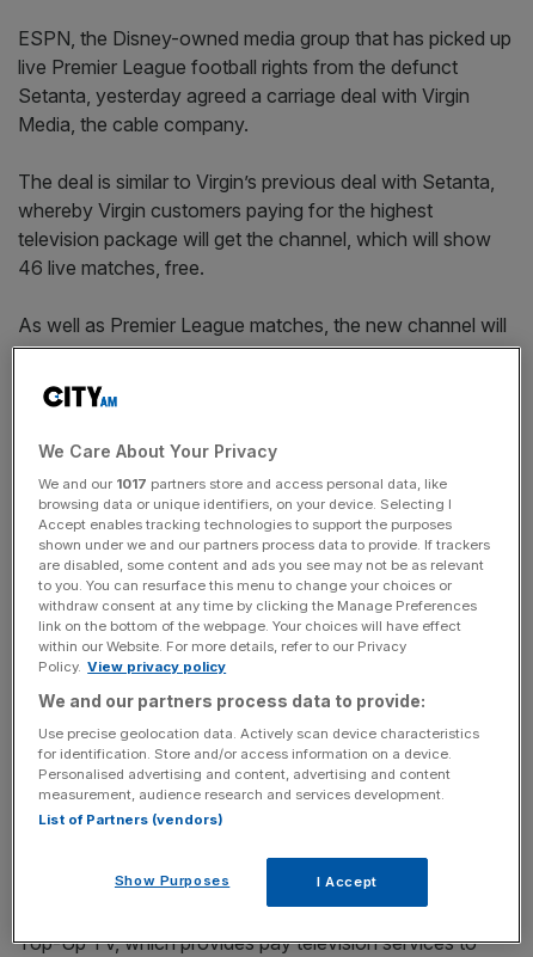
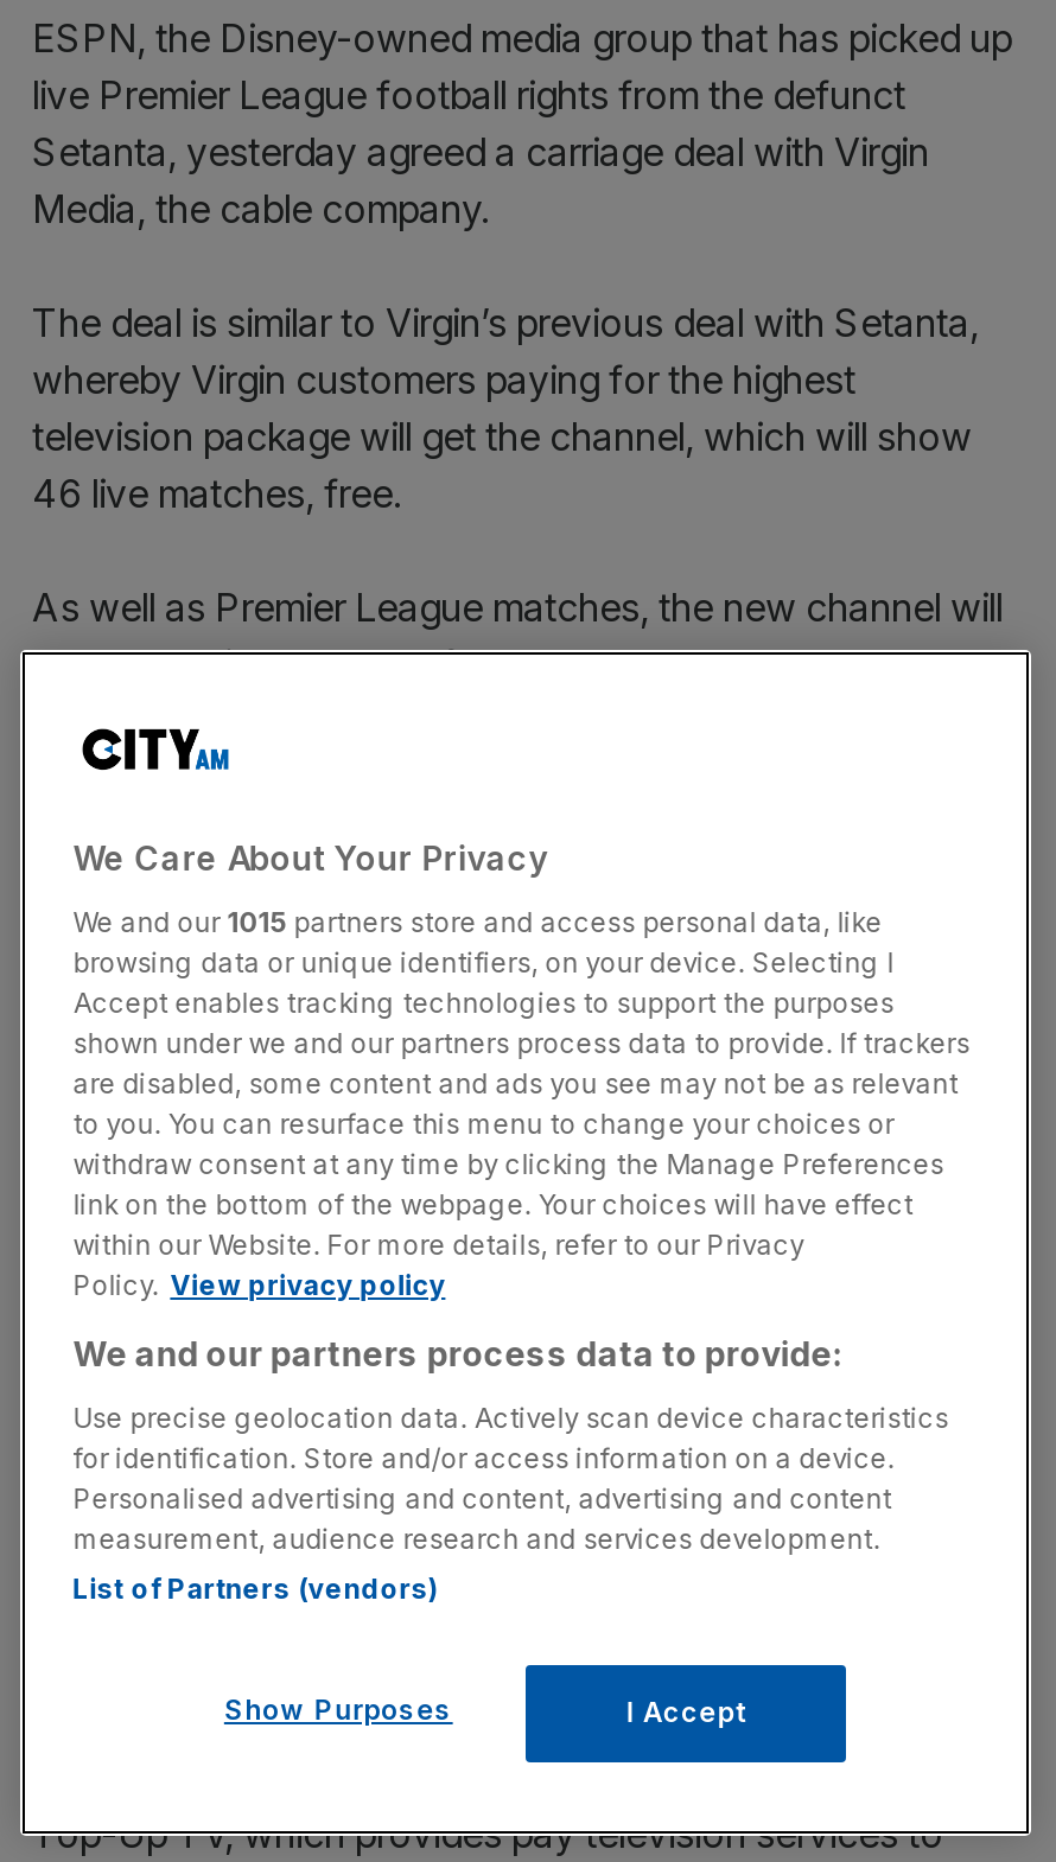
- We and our 1017 partners store and access personal data, like
+ We and our 1015 partners store and access personal data, like
